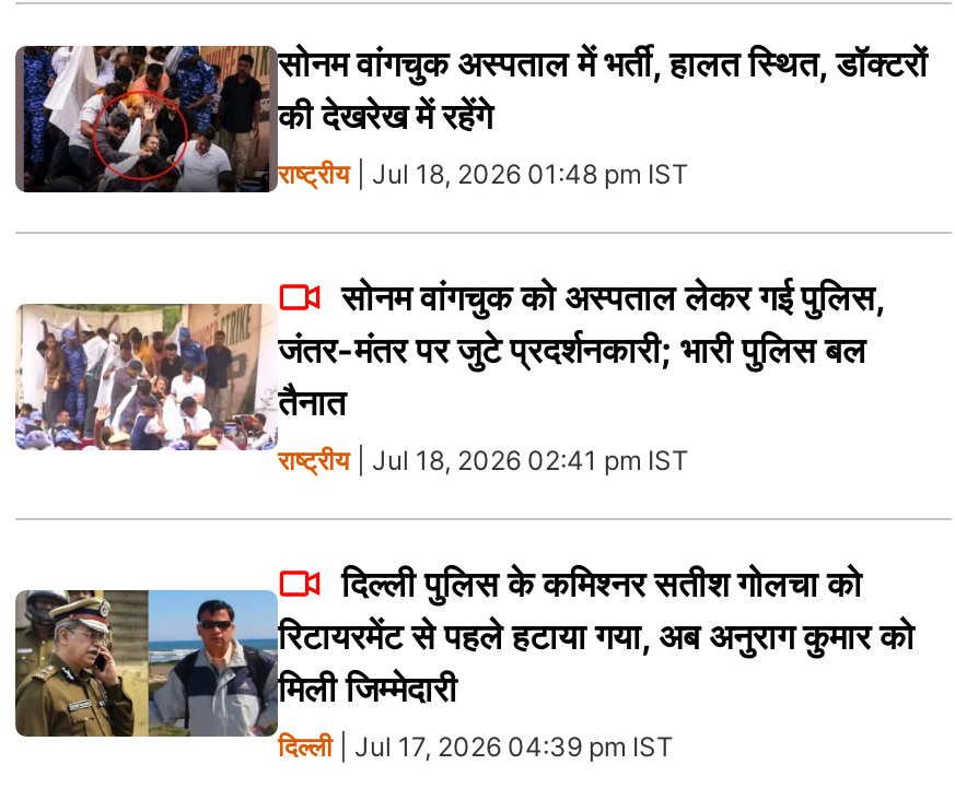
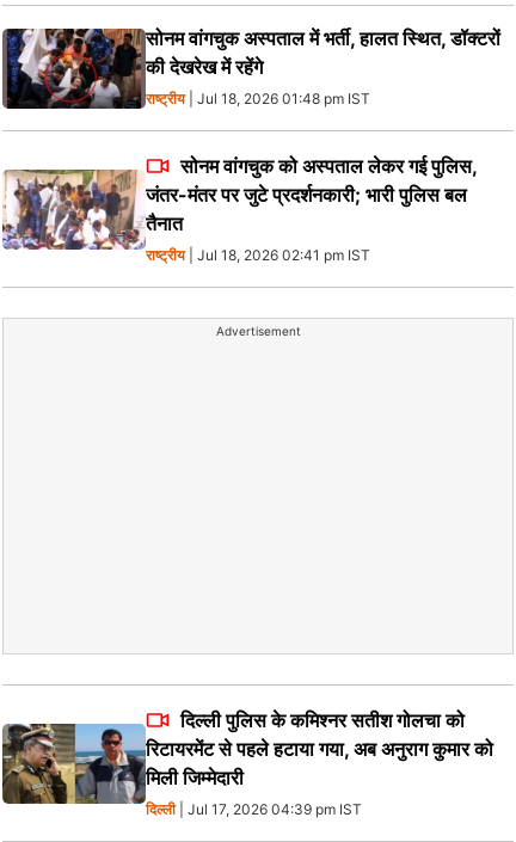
+ Advertisement
